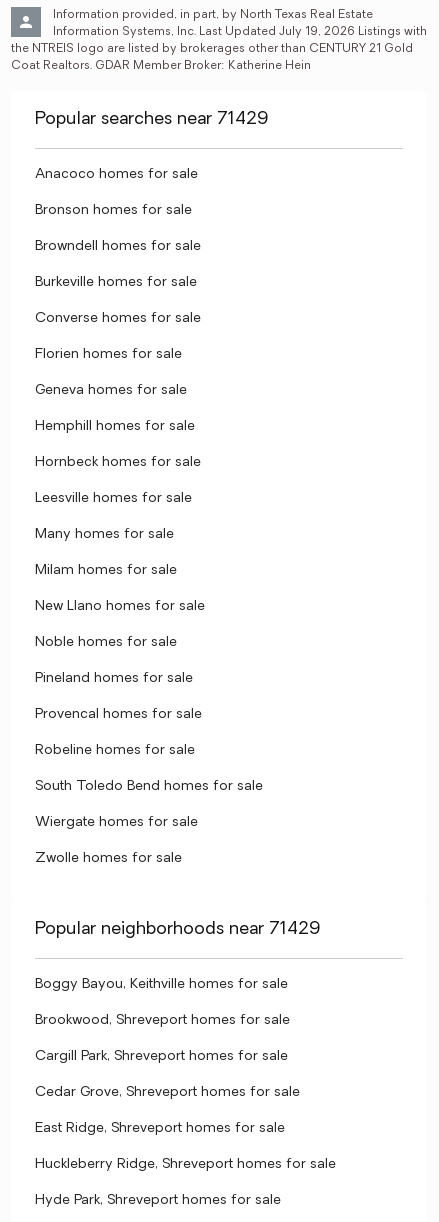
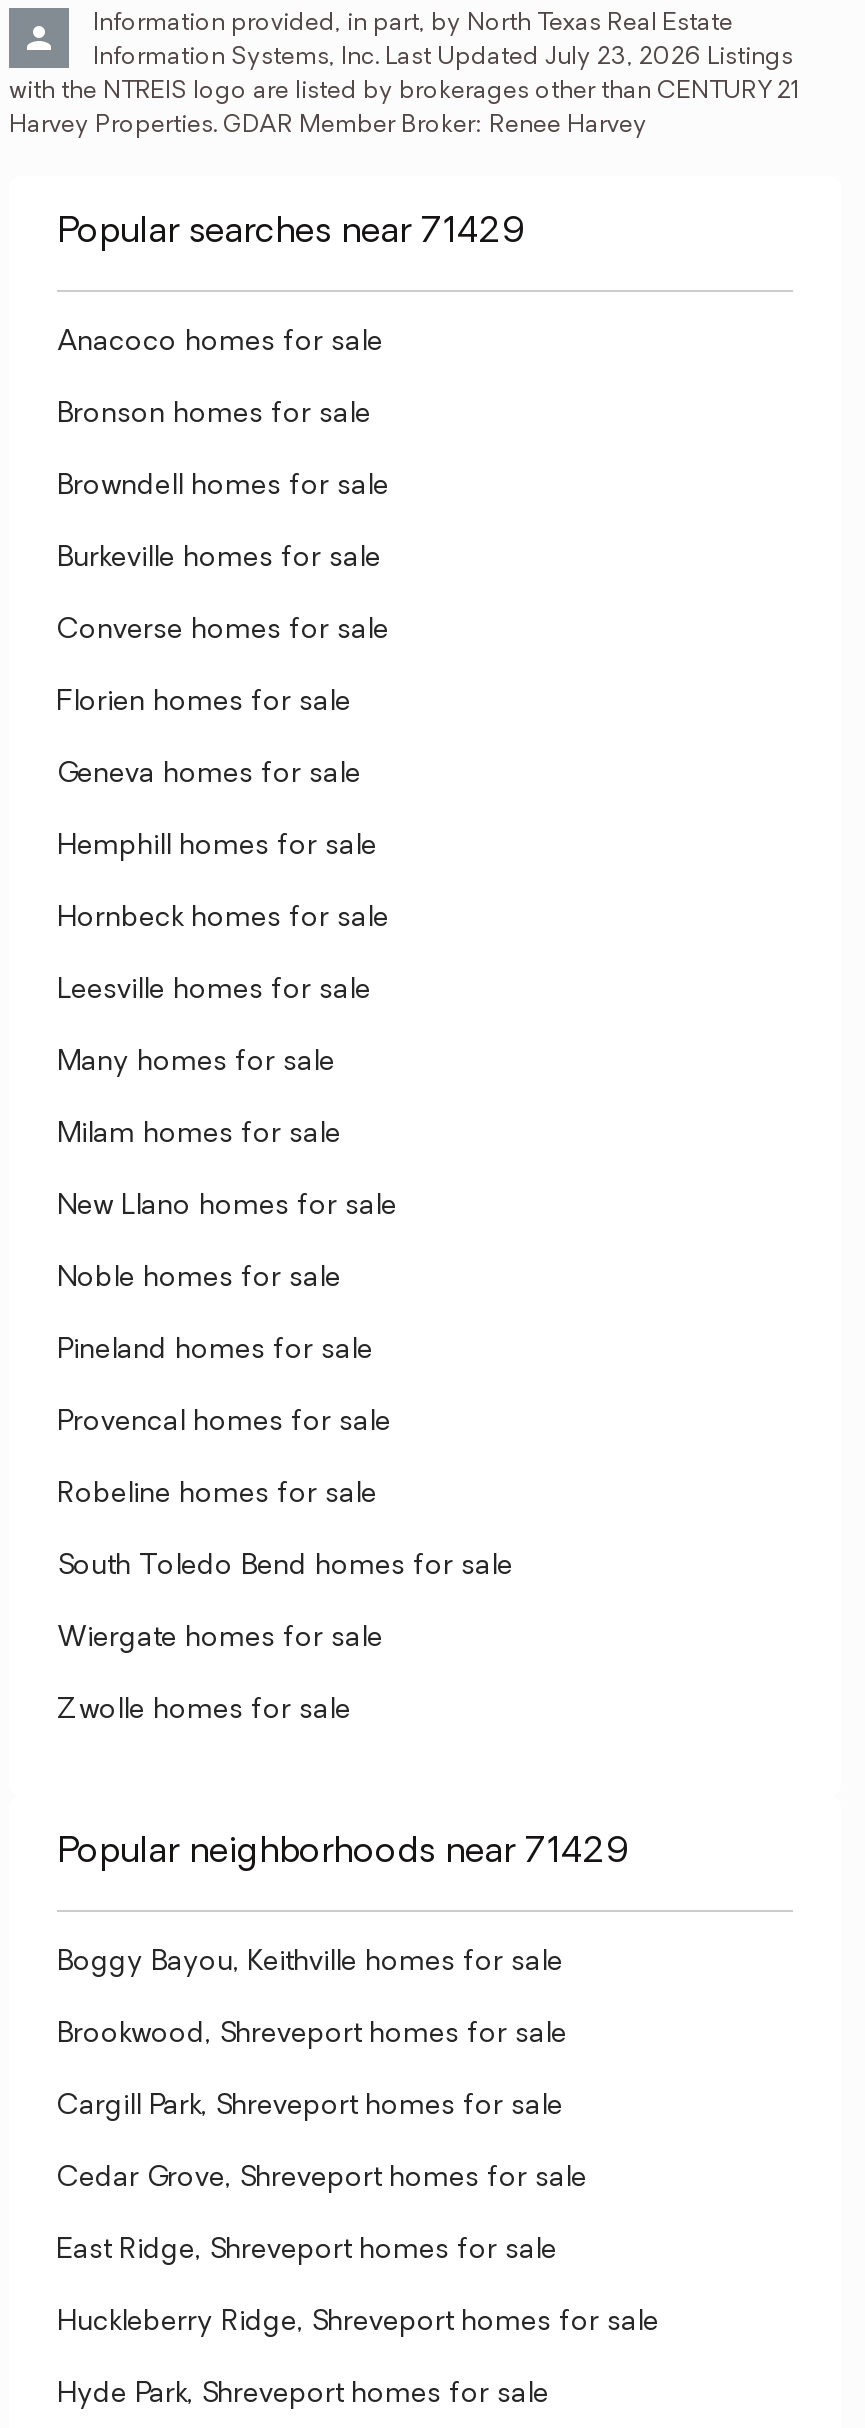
- Information Systems, Inc. Last Updated July 19, 2026 Listings with
- the NTREIS logo are listed by brokerages other than CENTURY 21 Gold
- Coat Realtors. GDAR Member Broker: Katherine Hein
+ Information Systems, Inc. Last Updated July 23, 2026 Listings
+ with the NTREIS logo are listed by brokerages other than CENTURY 21
+ Harvey Properties. GDAR Member Broker: Renee Harvey
